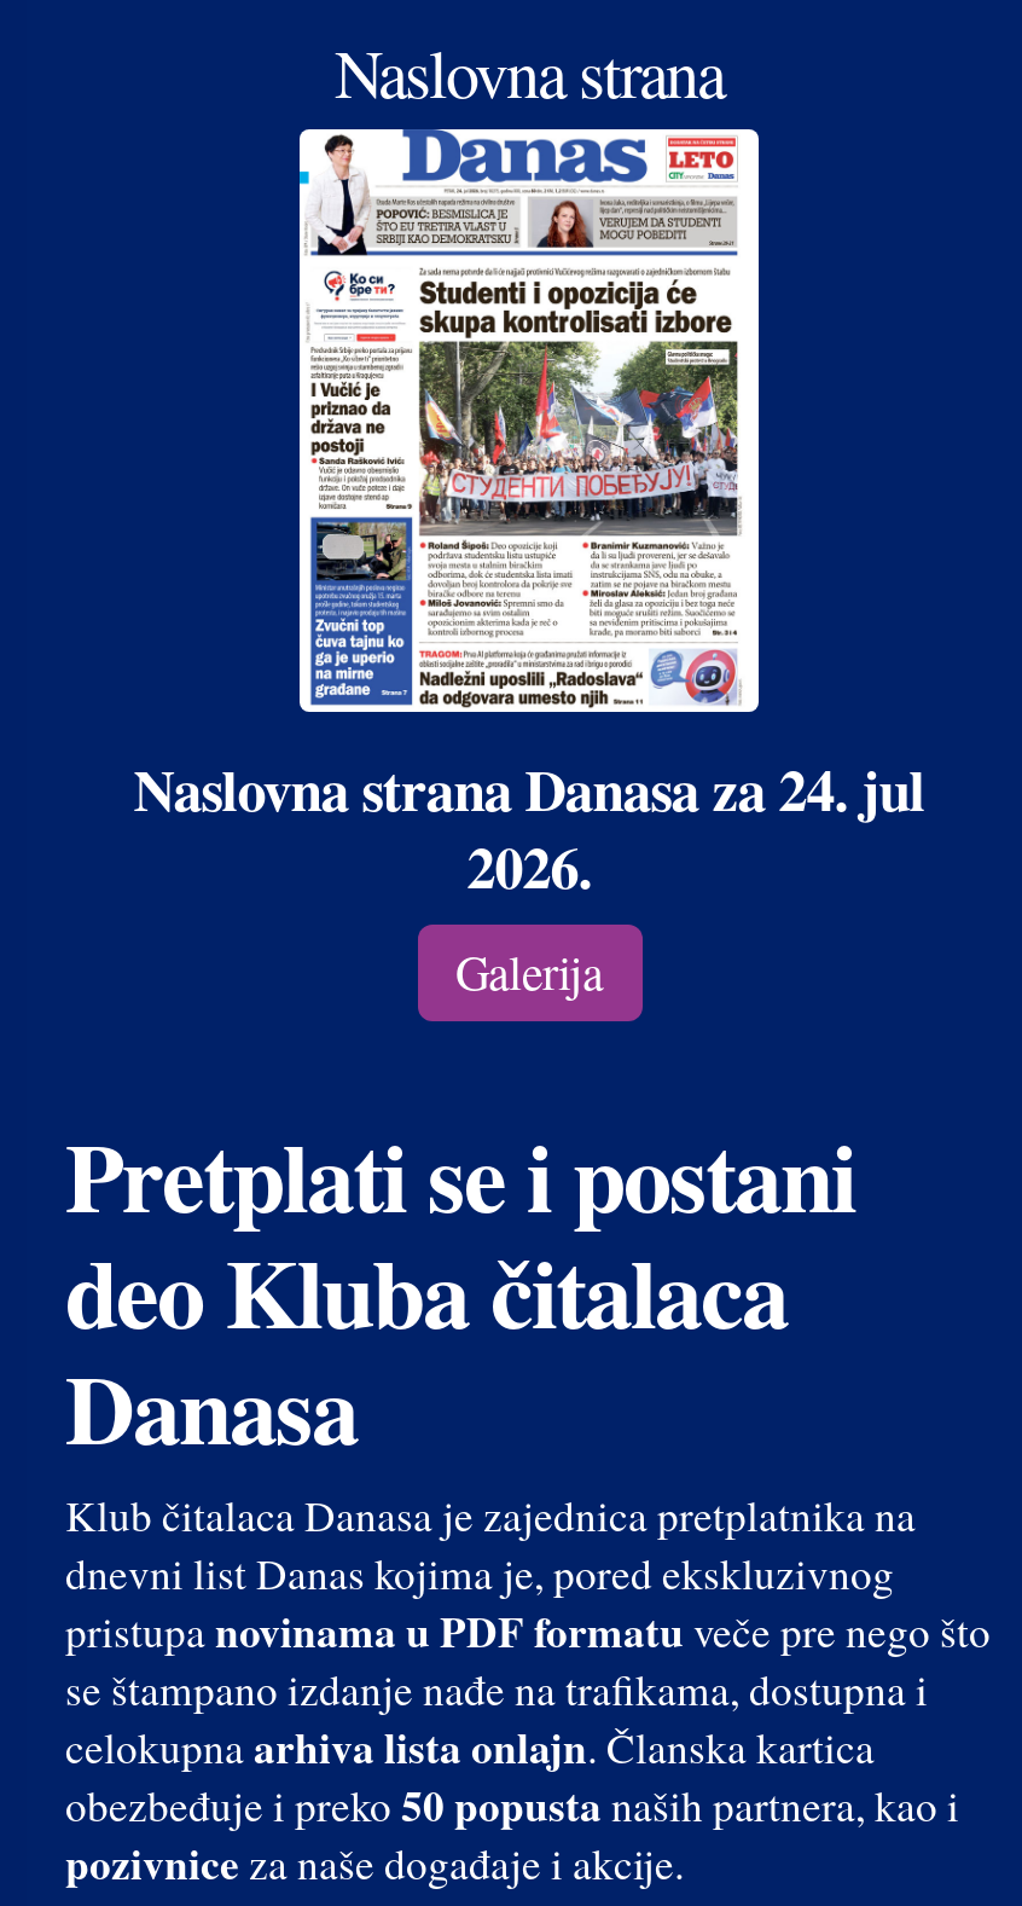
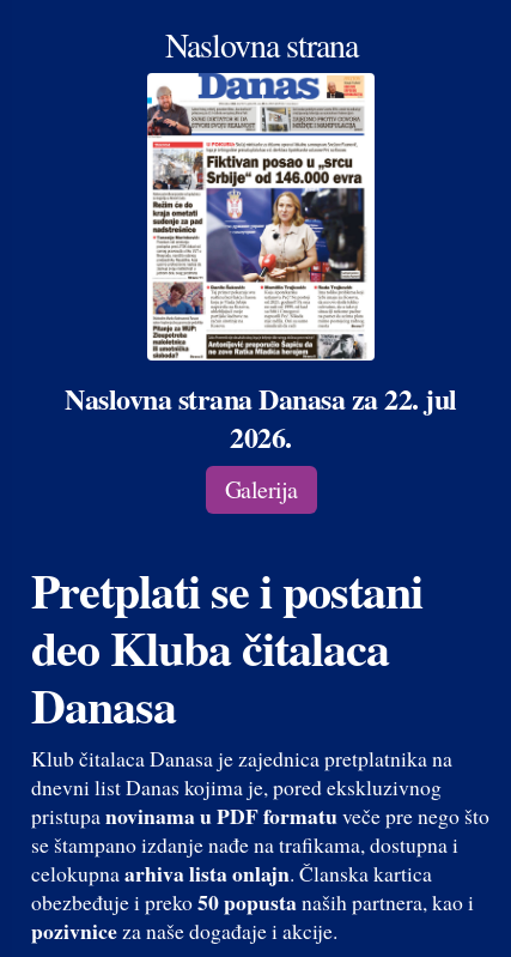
- [image]
- Naslovna strana Danasa za 24. jul
+ [image]
+ Naslovna strana Danasa za 22. jul
